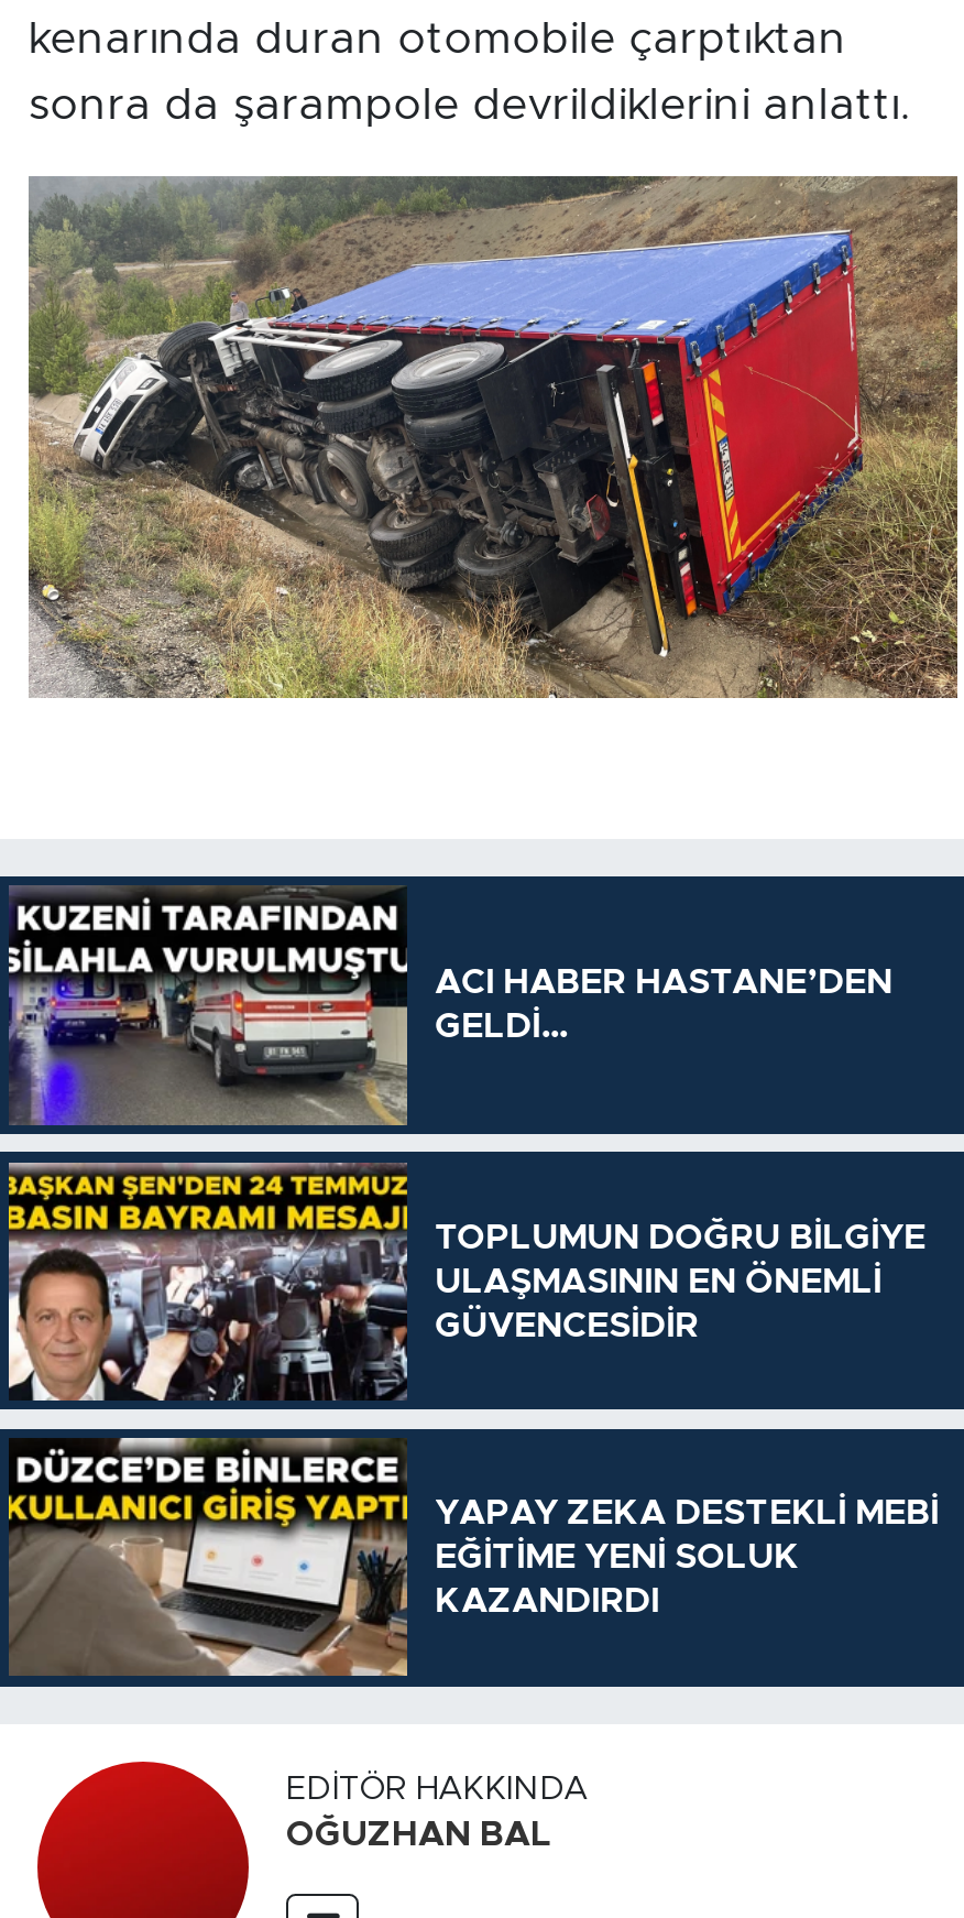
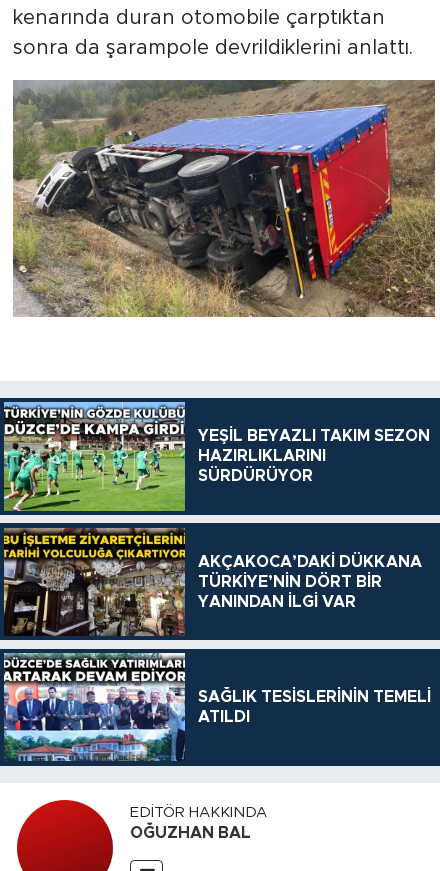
- [image]
- ACI HABER HASTANE’DEN
- GELDİ…
+ [image]
+ YEŞİL BEYAZLI TAKIM SEZON
+ HAZIRLIKLARINI
+ SÜRDÜRÜYOR

- [image]
- TOPLUMUN DOĞRU BİLGİYE
- ULAŞMASININ EN ÖNEMLİ
- GÜVENCESİDİR
+ [image]
+ AKÇAKOCA’DAKİ DÜKKANA
+ TÜRKİYE’NİN DÖRT BİR
+ YANINDAN İLGİ VAR

- [image]
- YAPAY ZEKA DESTEKLİ MEBİ
- EĞİTİME YENİ SOLUK
- KAZANDIRDI
+ [image]
+ SAĞLIK TESİSLERİNİN TEMELİ
+ ATILDI
